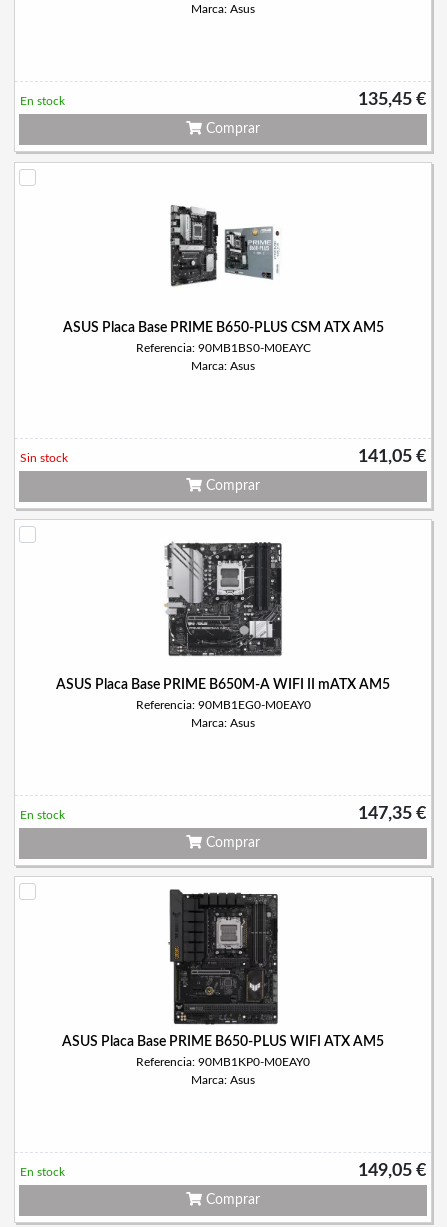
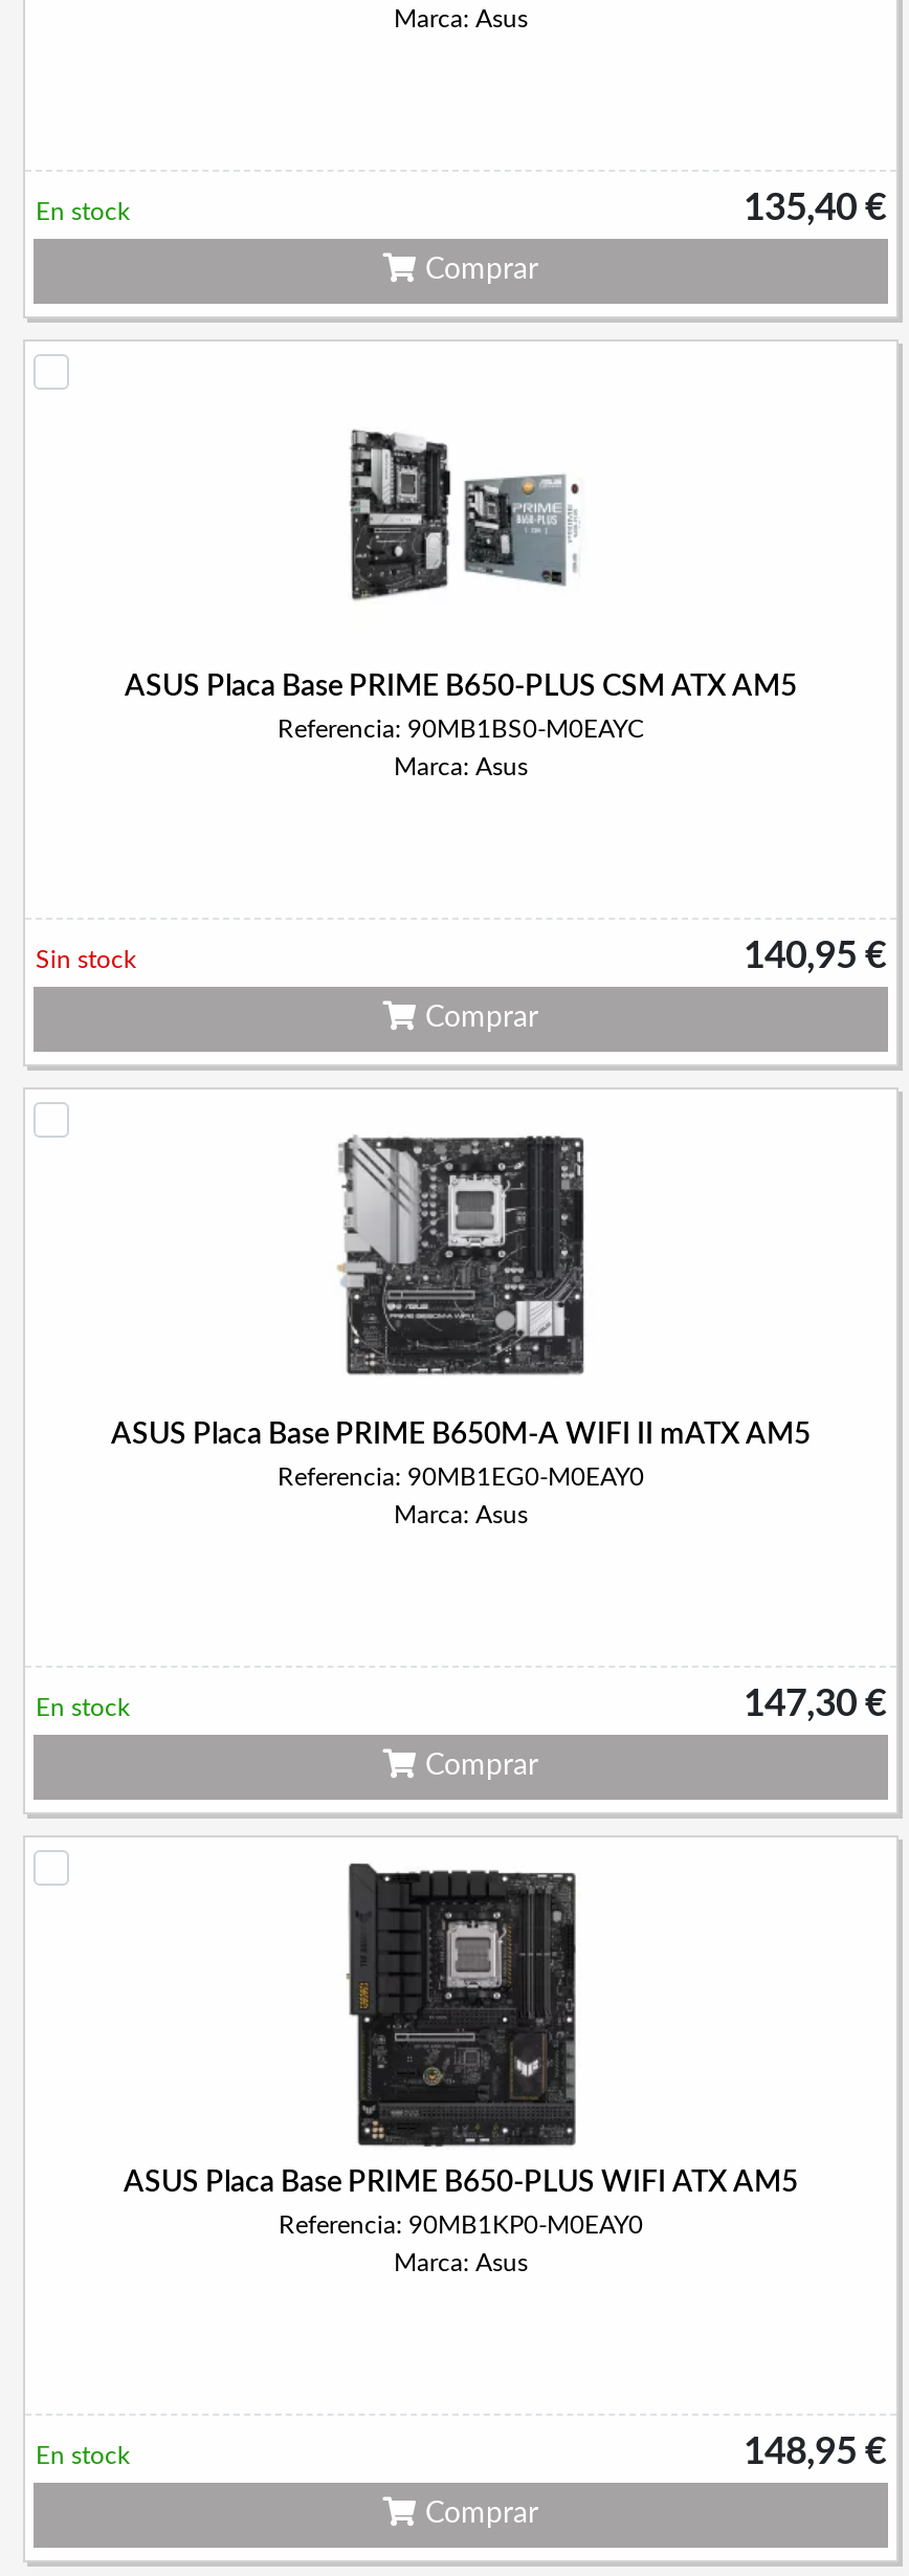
- 135,45 €
+ 135,40 €

- 141,05 €
+ 140,95 €

- 147,35 €
+ 147,30 €

- 149,05 €
+ 148,95 €
